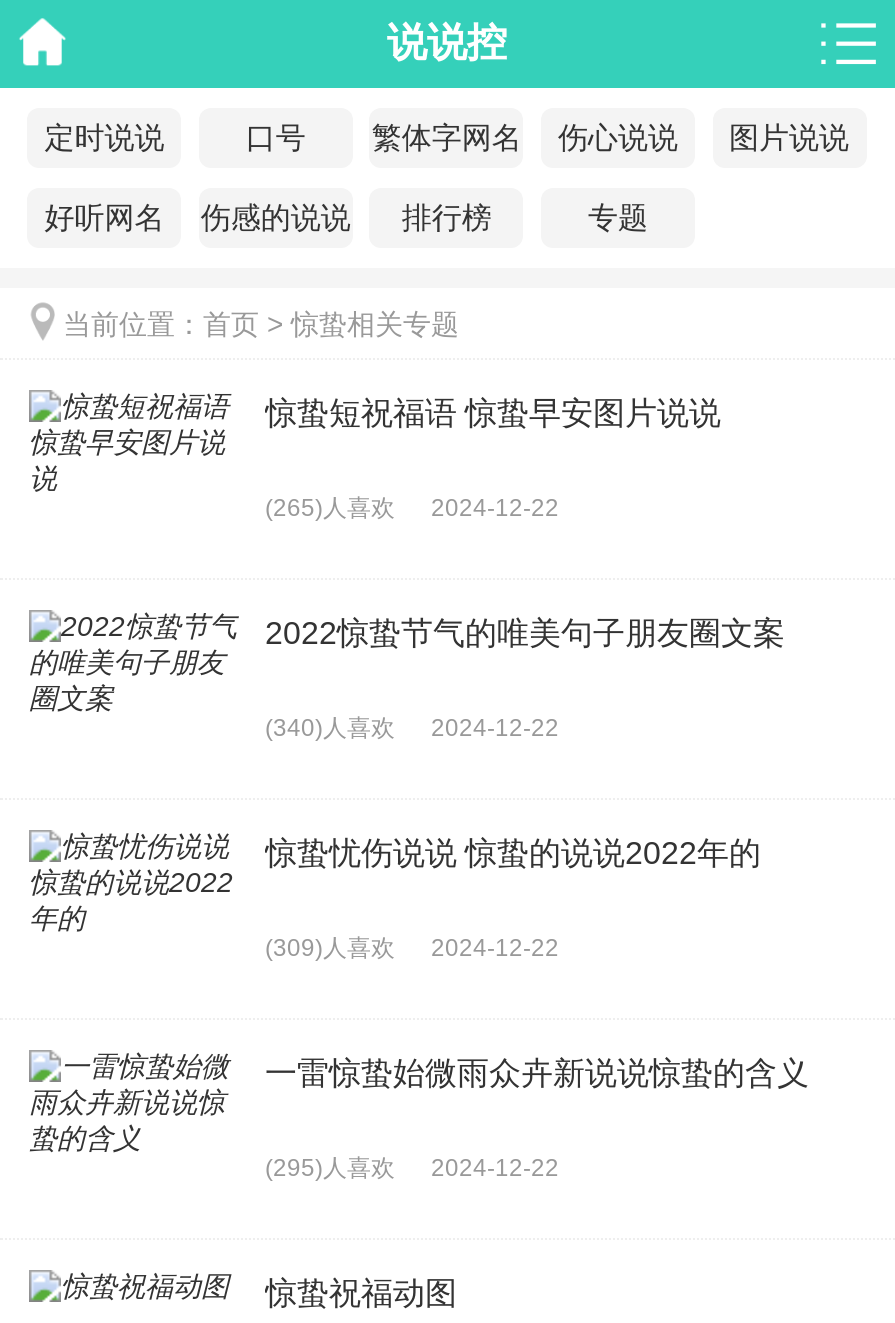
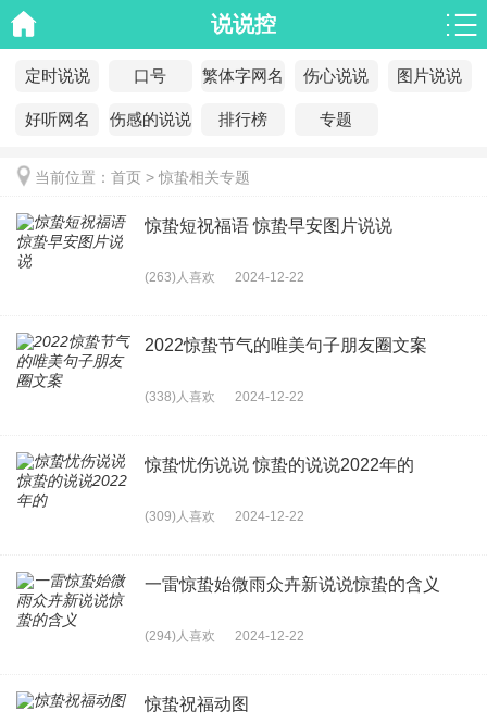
- (265)人喜欢 2024-12-22
+ (263)人喜欢 2024-12-22

- (340)人喜欢 2024-12-22
+ (338)人喜欢 2024-12-22

- (295)人喜欢 2024-12-22
+ (294)人喜欢 2024-12-22
